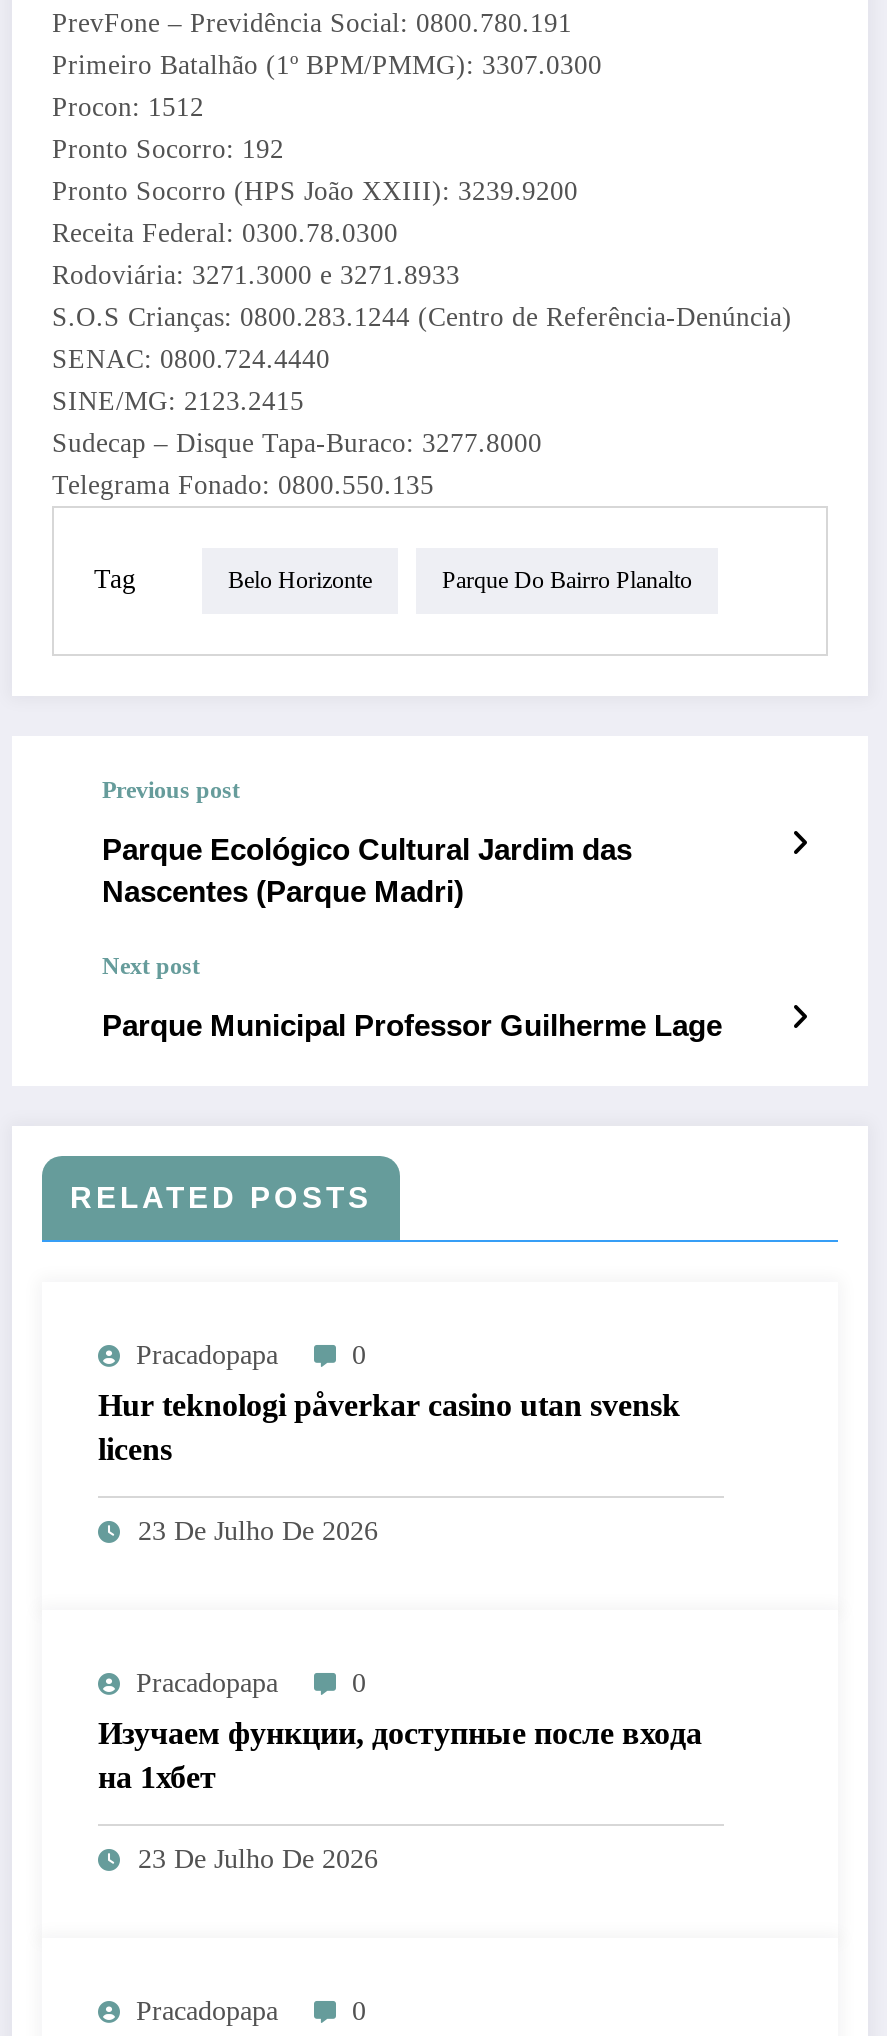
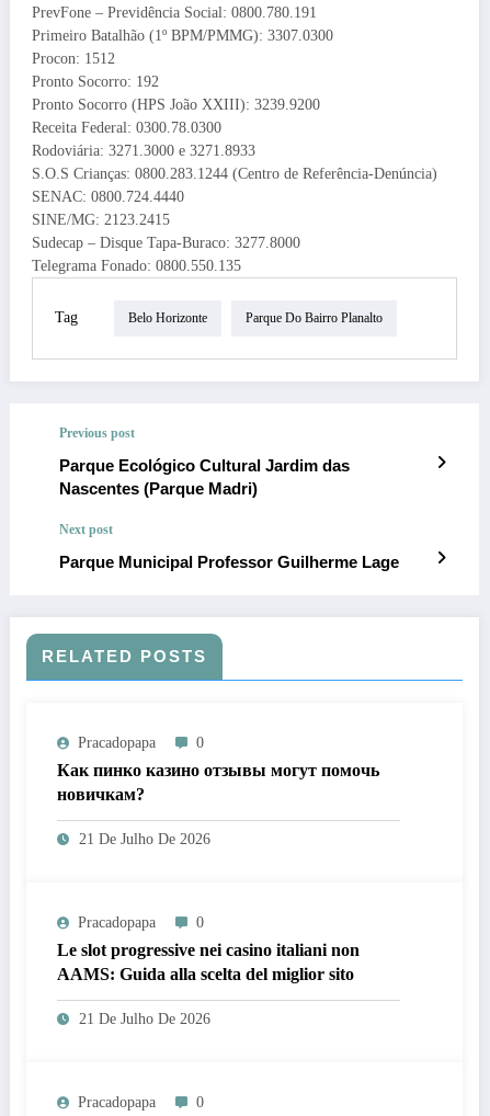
- Hur teknologi påverkar casino utan svensk
- licens
+ Как пинко казино отзывы могут помочь
+ новичкам?

- 23 De Julho De 2026
+ 21 De Julho De 2026

- Изучаем функции, доступные после входа
- на 1хбет
+ Le slot progressive nei casino italiani non
+ AAMS: Guida alla scelta del miglior sito

- 23 De Julho De 2026
+ 21 De Julho De 2026
